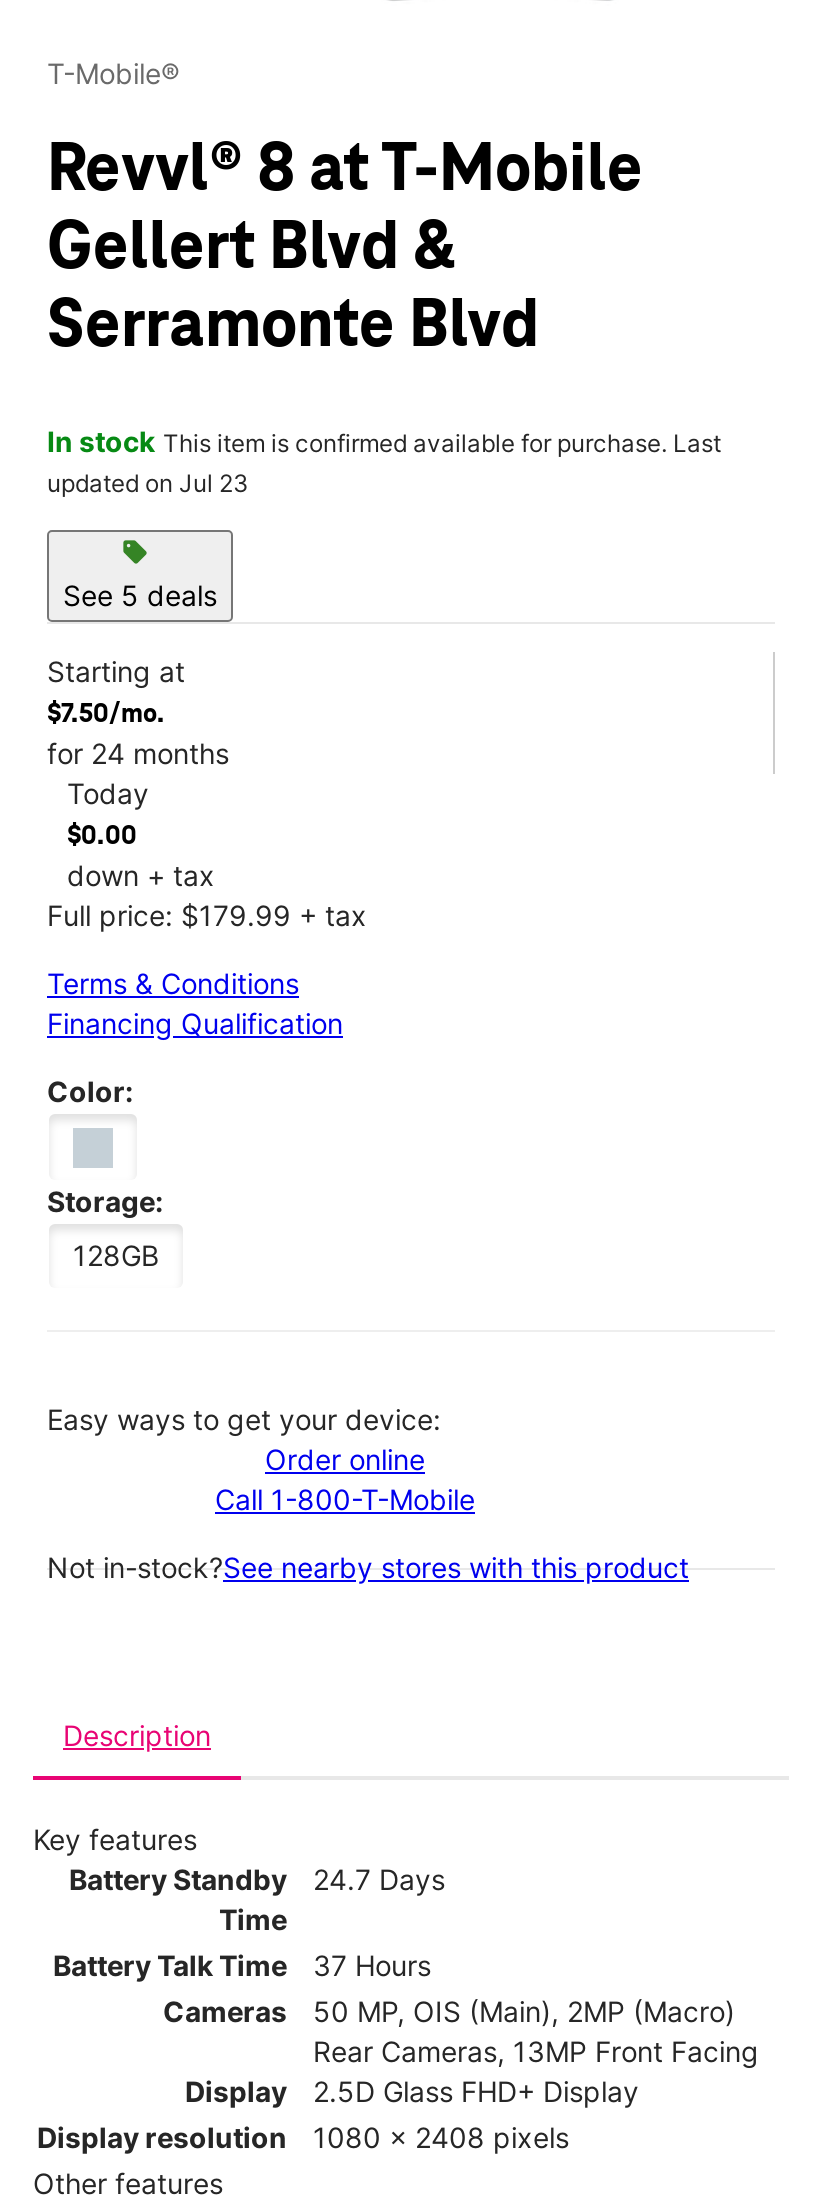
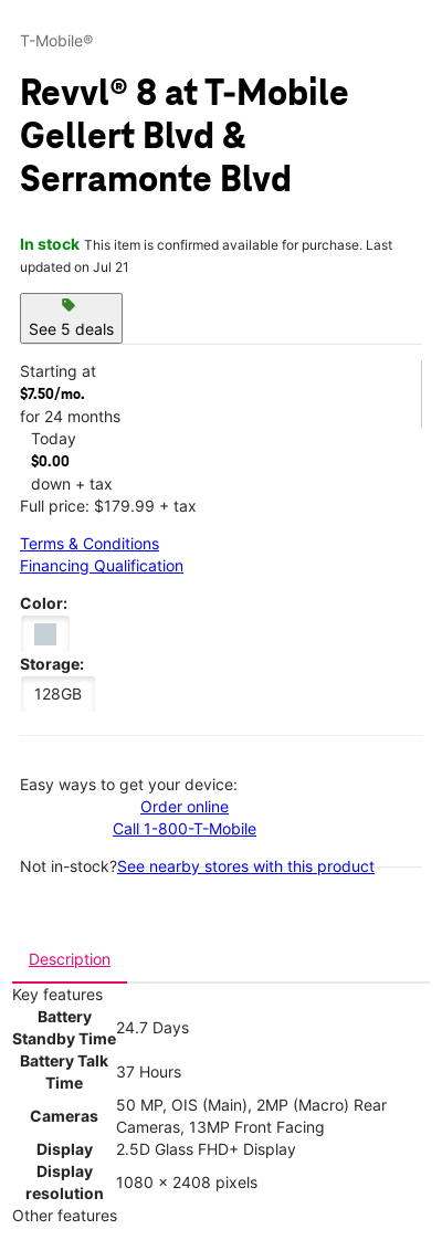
- updated on Jul 23
+ updated on Jul 21

moved up: Key features
